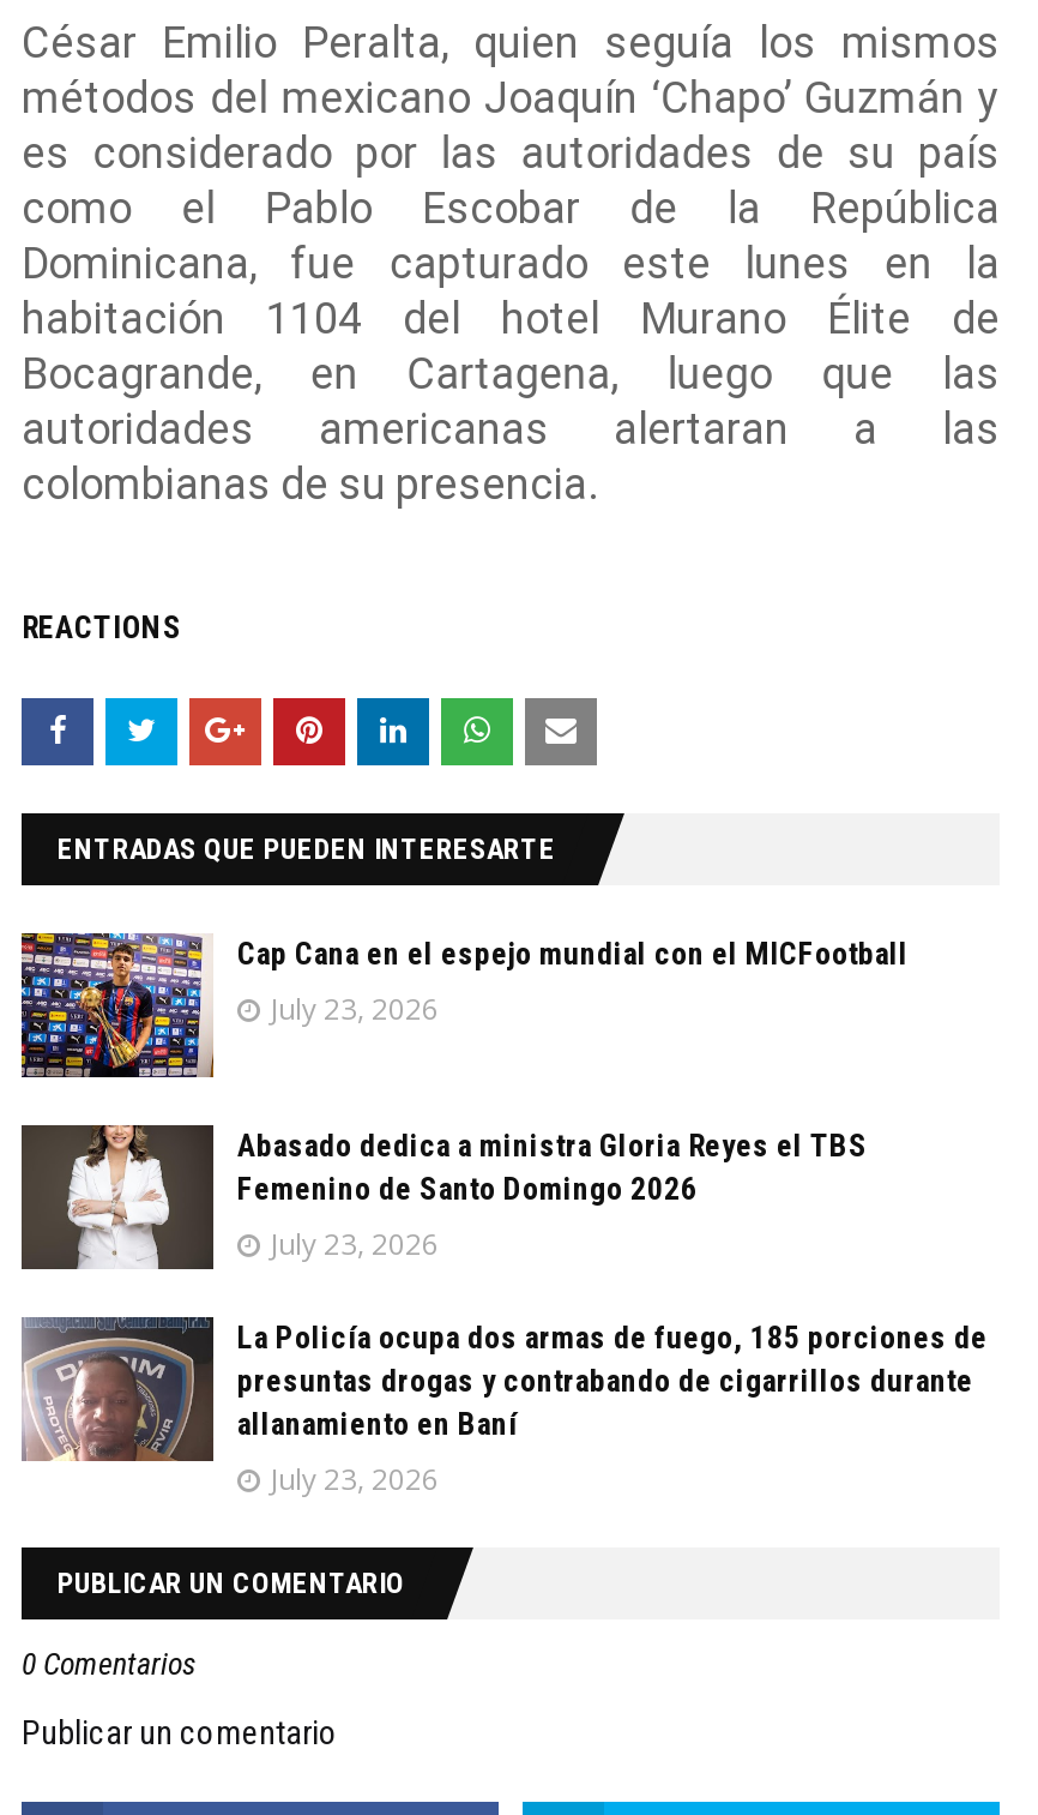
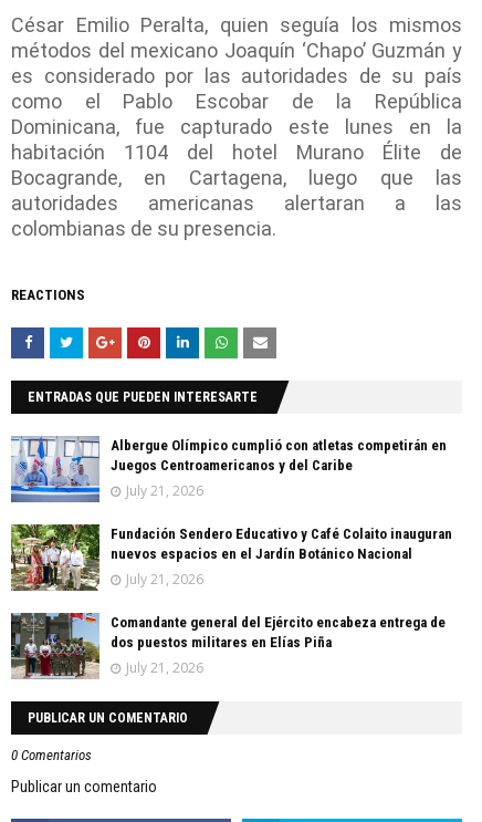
- [image]
- Cap Cana en el espejo mundial con el MICFootball
- July 23, 2026
+ [image]
+ Albergue Olímpico cumplió con atletas competirán en
+ Juegos Centroamericanos y del Caribe
+ July 21, 2026

- [image]
- Abasado dedica a ministra Gloria Reyes el TBS
- Femenino de Santo Domingo 2026
- July 23, 2026
+ [image]
+ Fundación Sendero Educativo y Café Colaito inauguran
+ nuevos espacios en el Jardín Botánico Nacional
+ July 21, 2026

- [image]
- La Policía ocupa dos armas de fuego, 185 porciones de
- presuntas drogas y contrabando de cigarrillos durante
- allanamiento en Baní
- July 23, 2026
+ [image]
+ Comandante general del Ejército encabeza entrega de
+ dos puestos militares en Elías Piña
+ July 21, 2026
